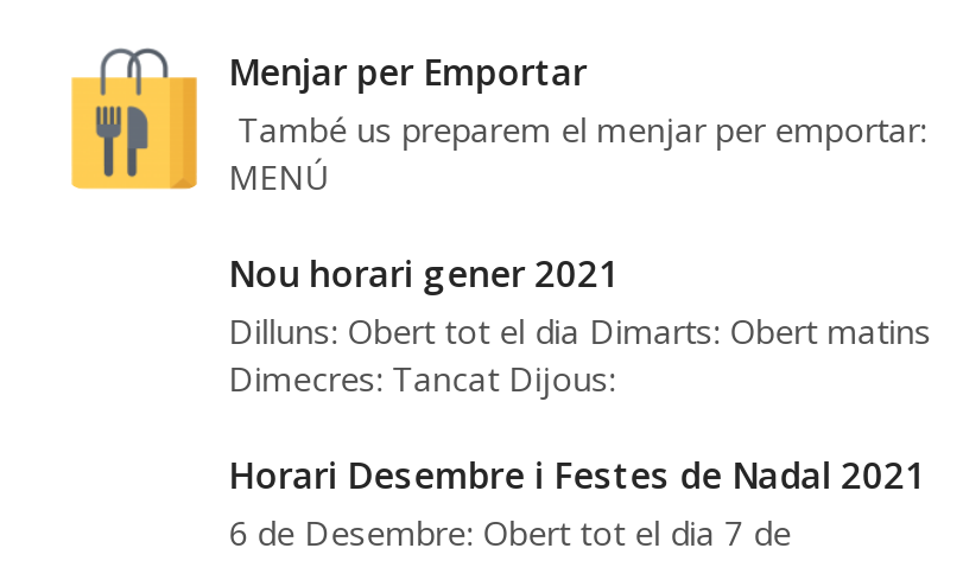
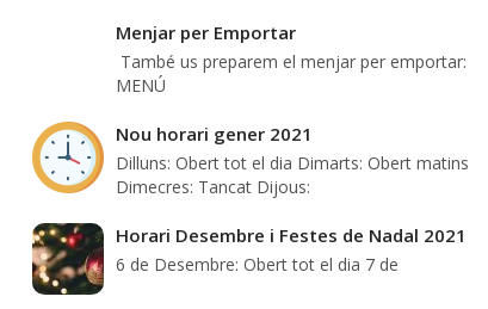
- [image]

+ [image]

+ [image]
